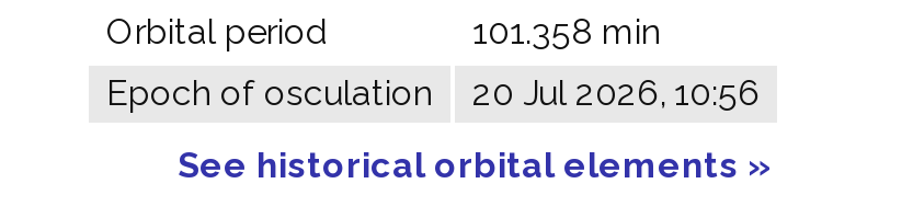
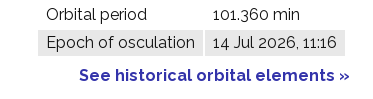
- 101.358 min
+ 101.360 min

- Epoch of osculation 20 Jul 2026, 10:56
+ Epoch of osculation 14 Jul 2026, 11:16
